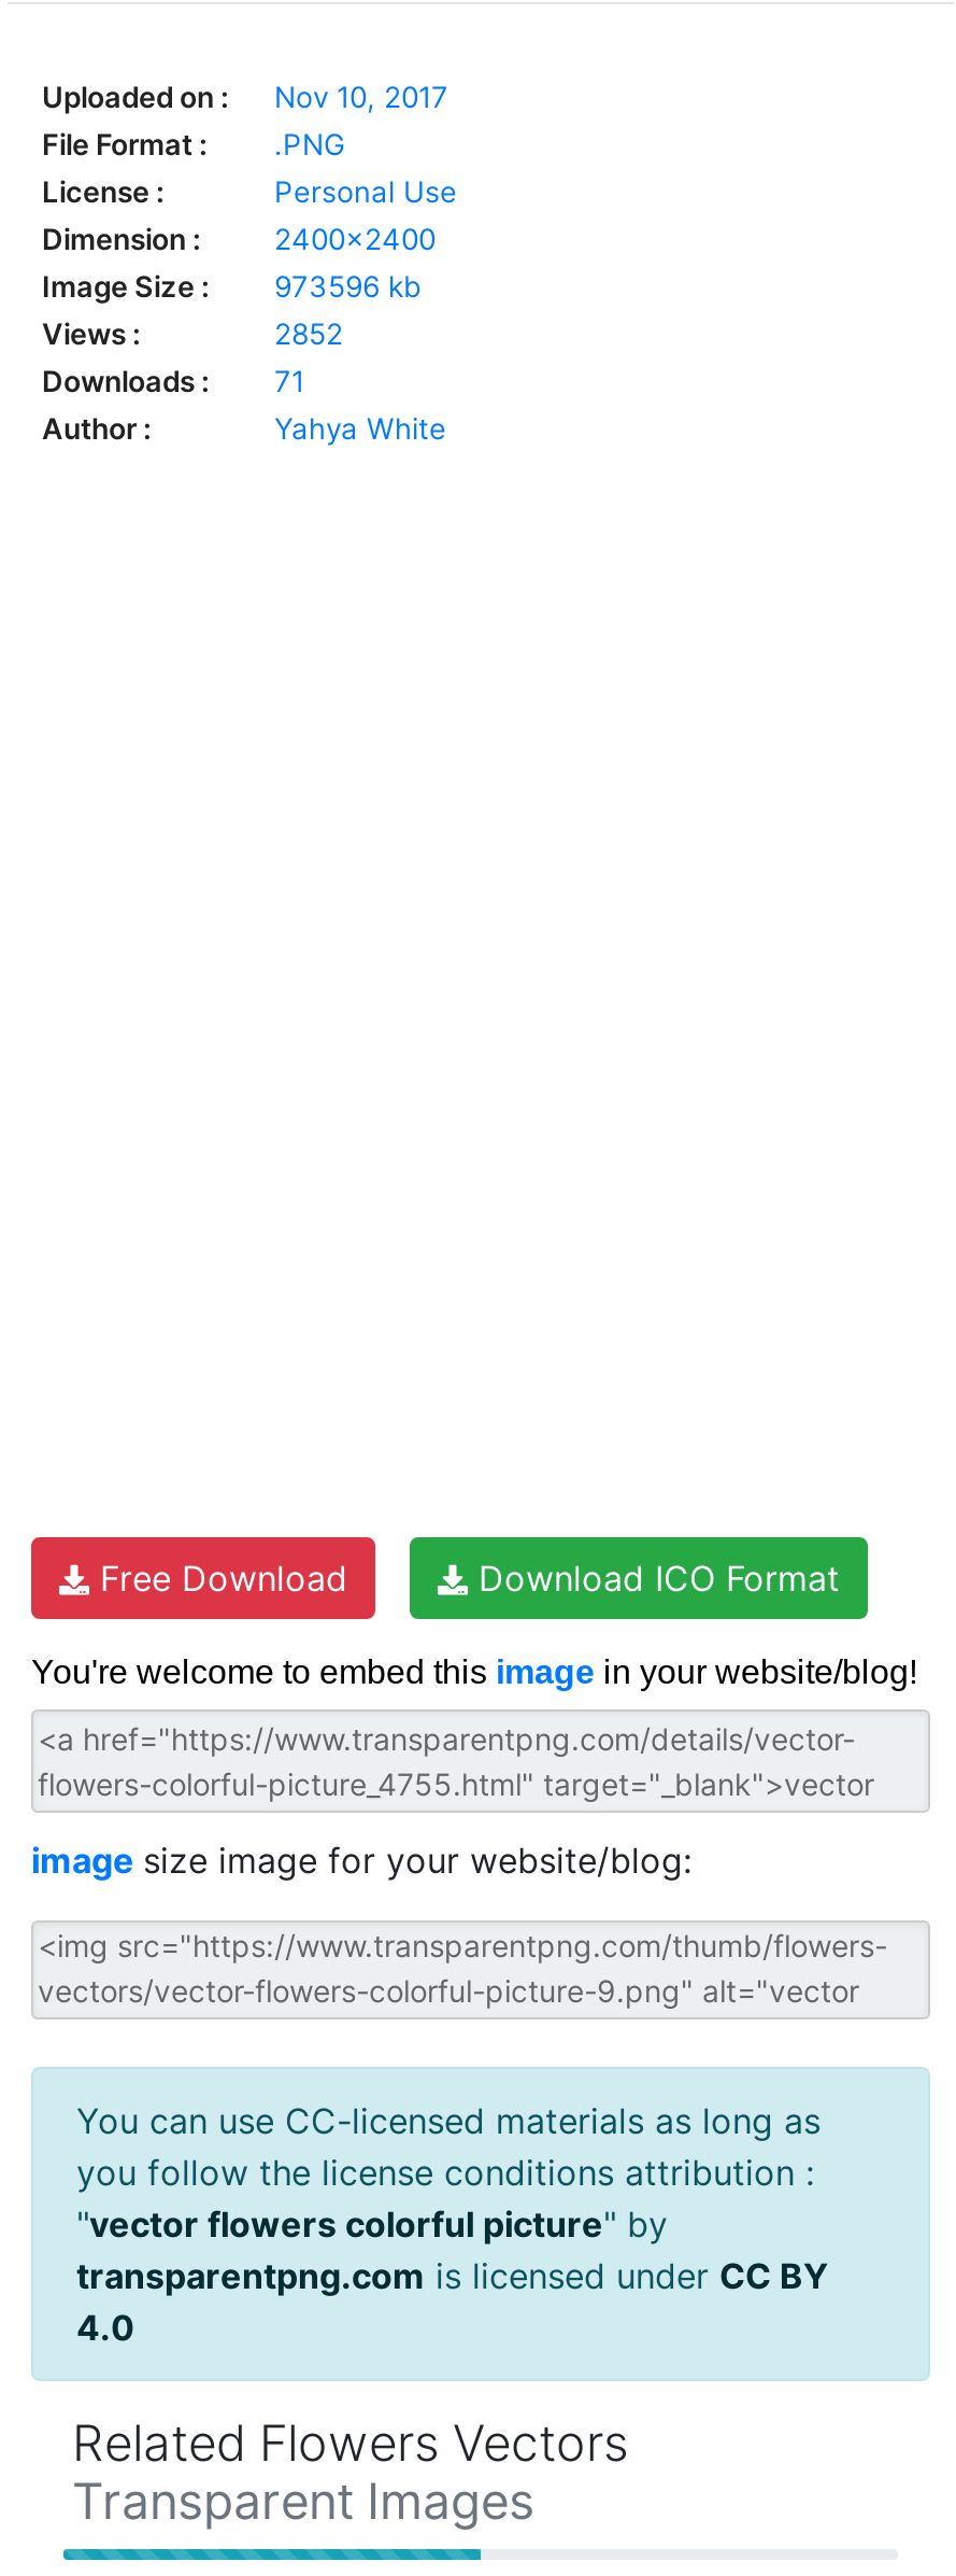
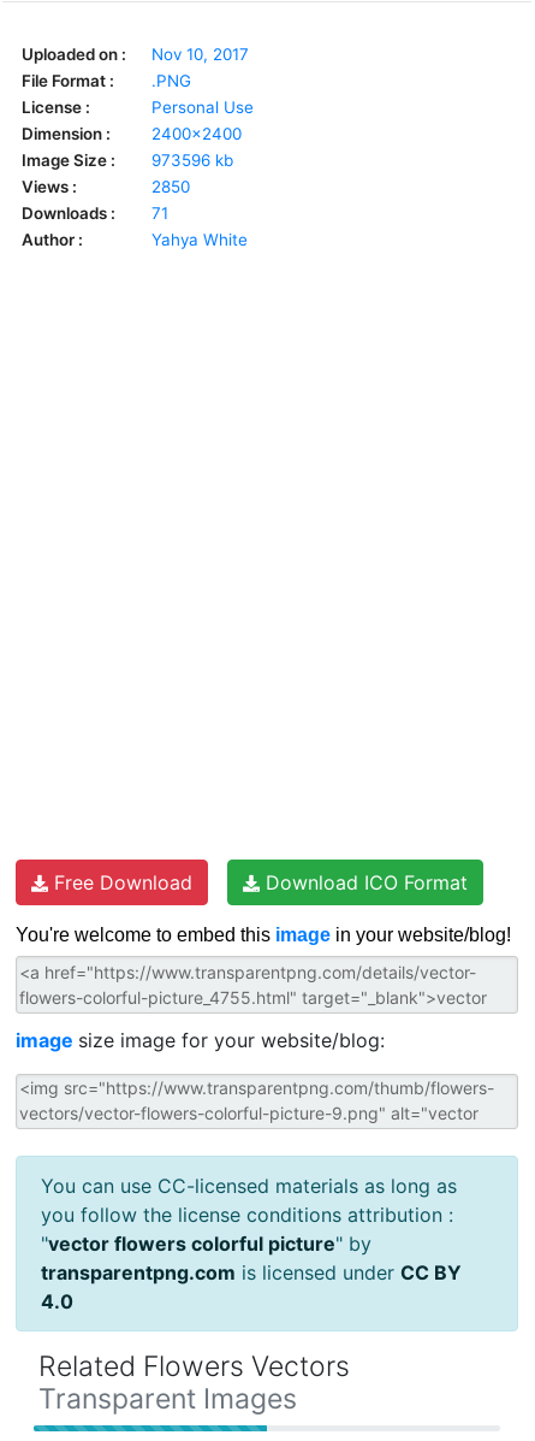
- 2852
+ 2850
